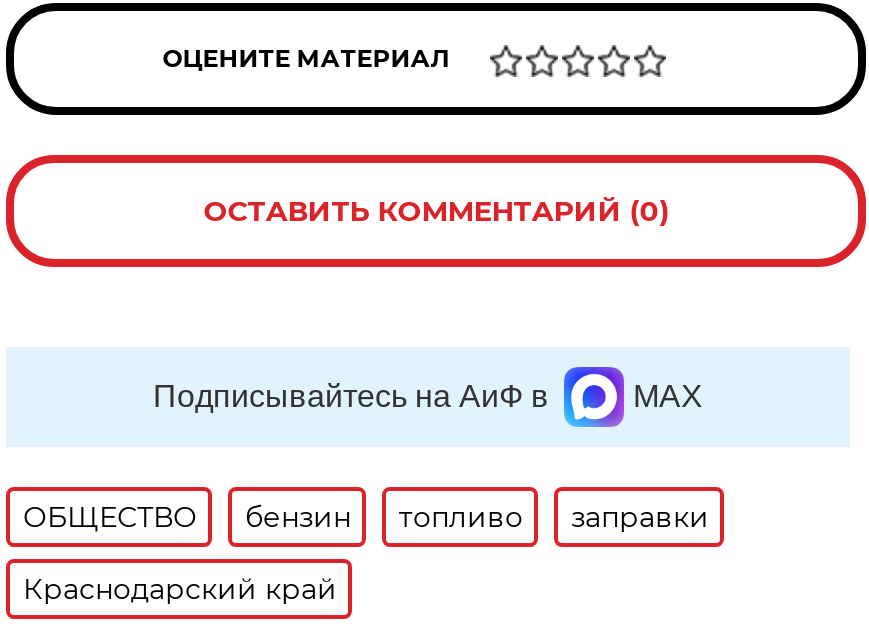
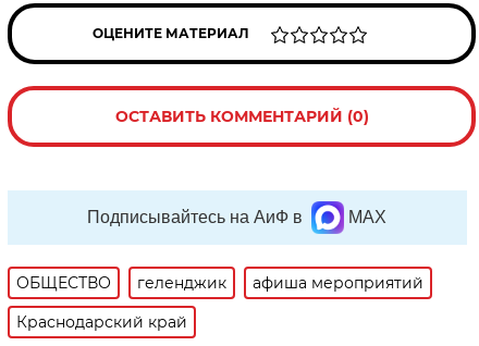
- бензин
- топливо
- заправки
+ геленджик
+ афиша мероприятий
